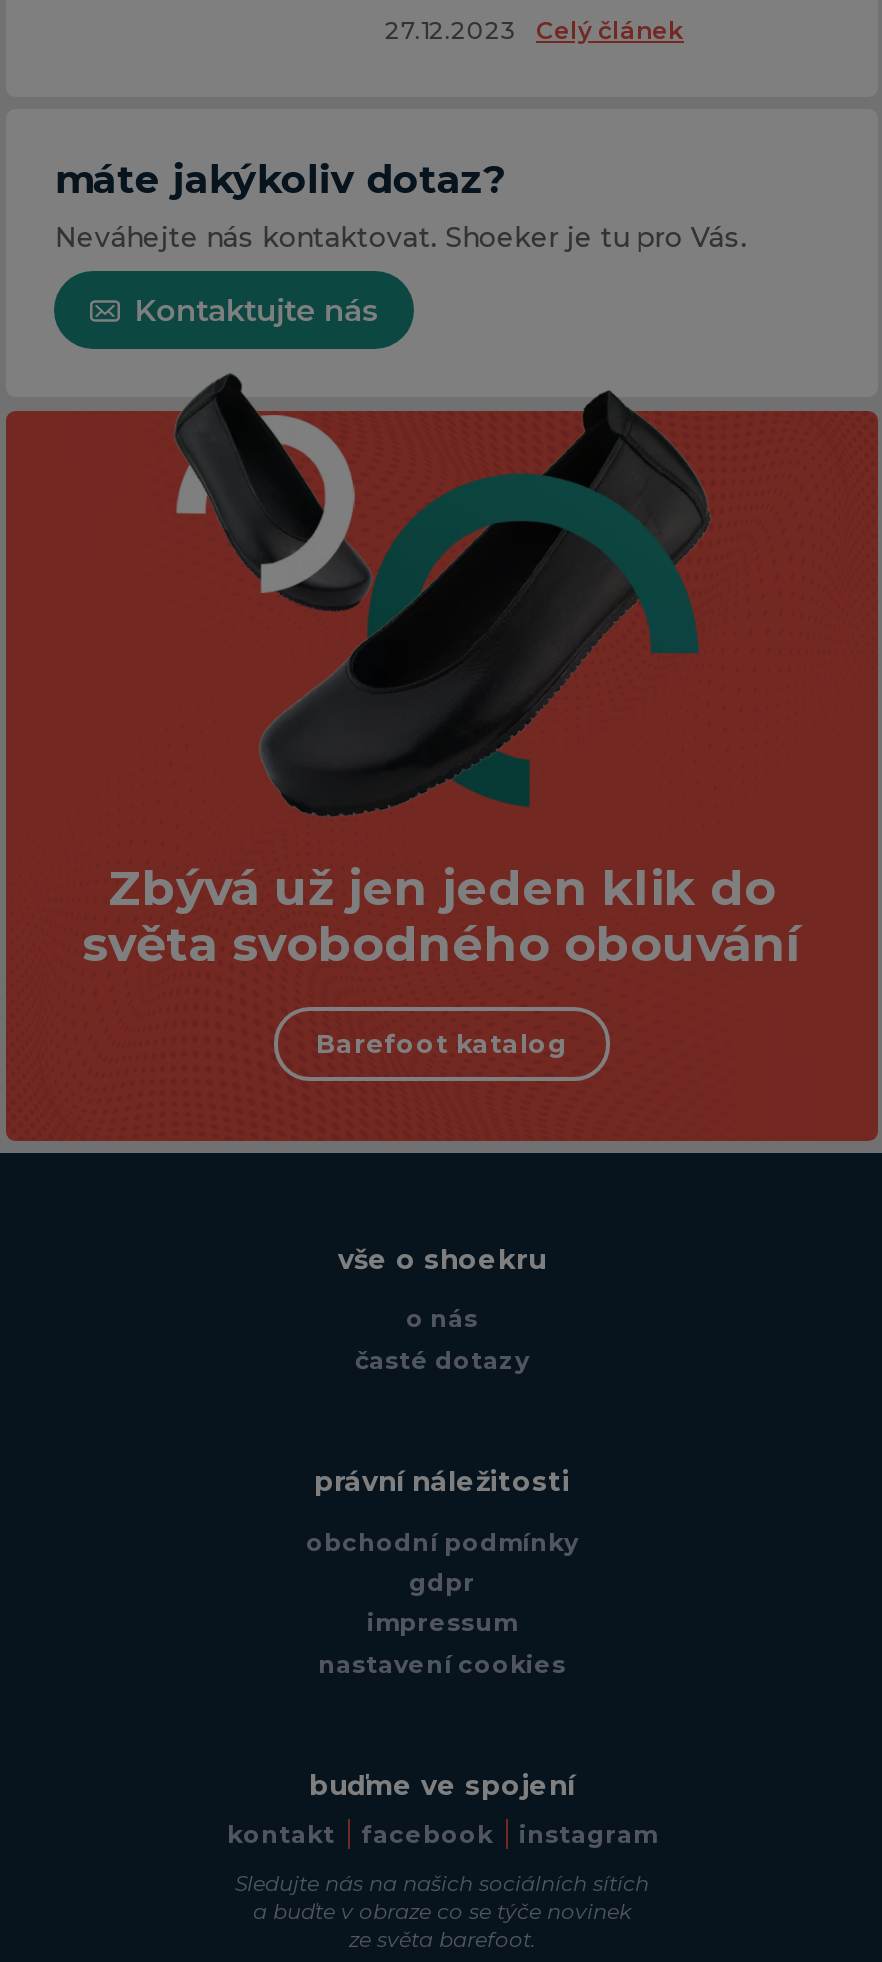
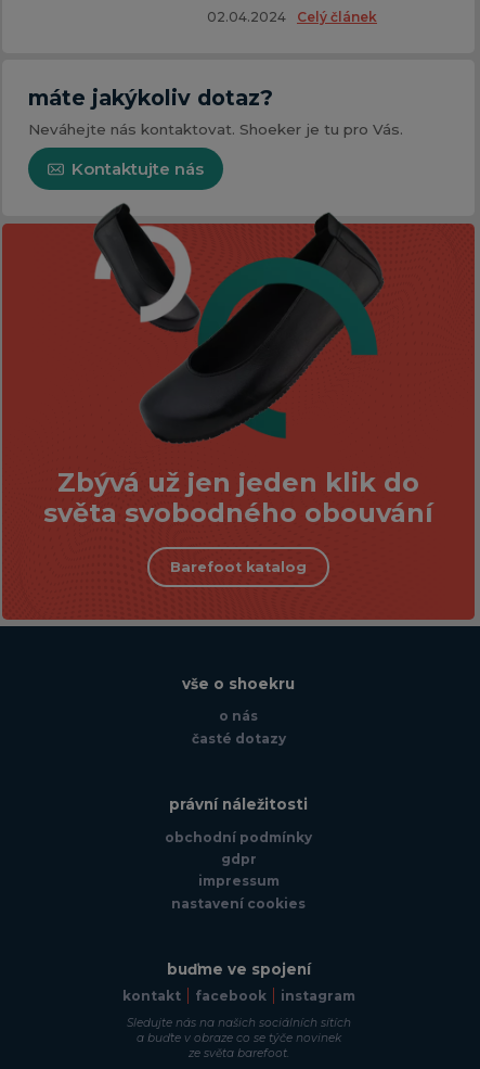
- 27.12.2023 Celý článek
+ 02.04.2024 Celý článek
